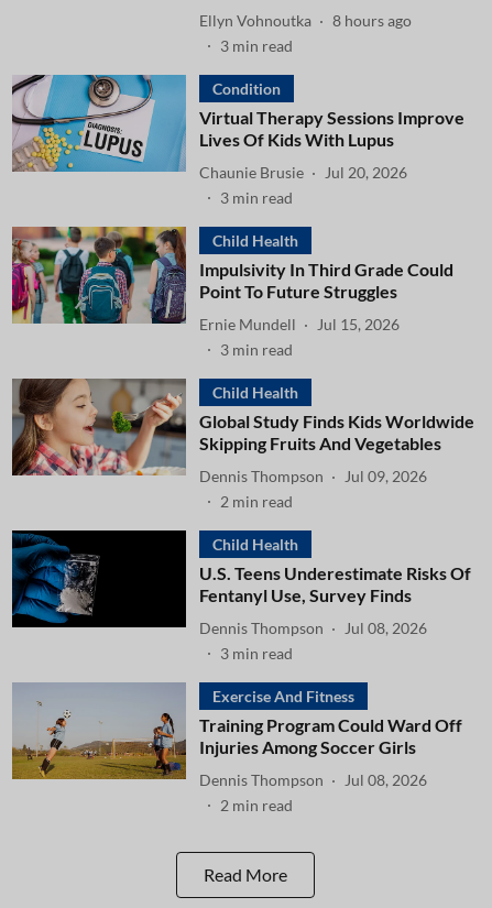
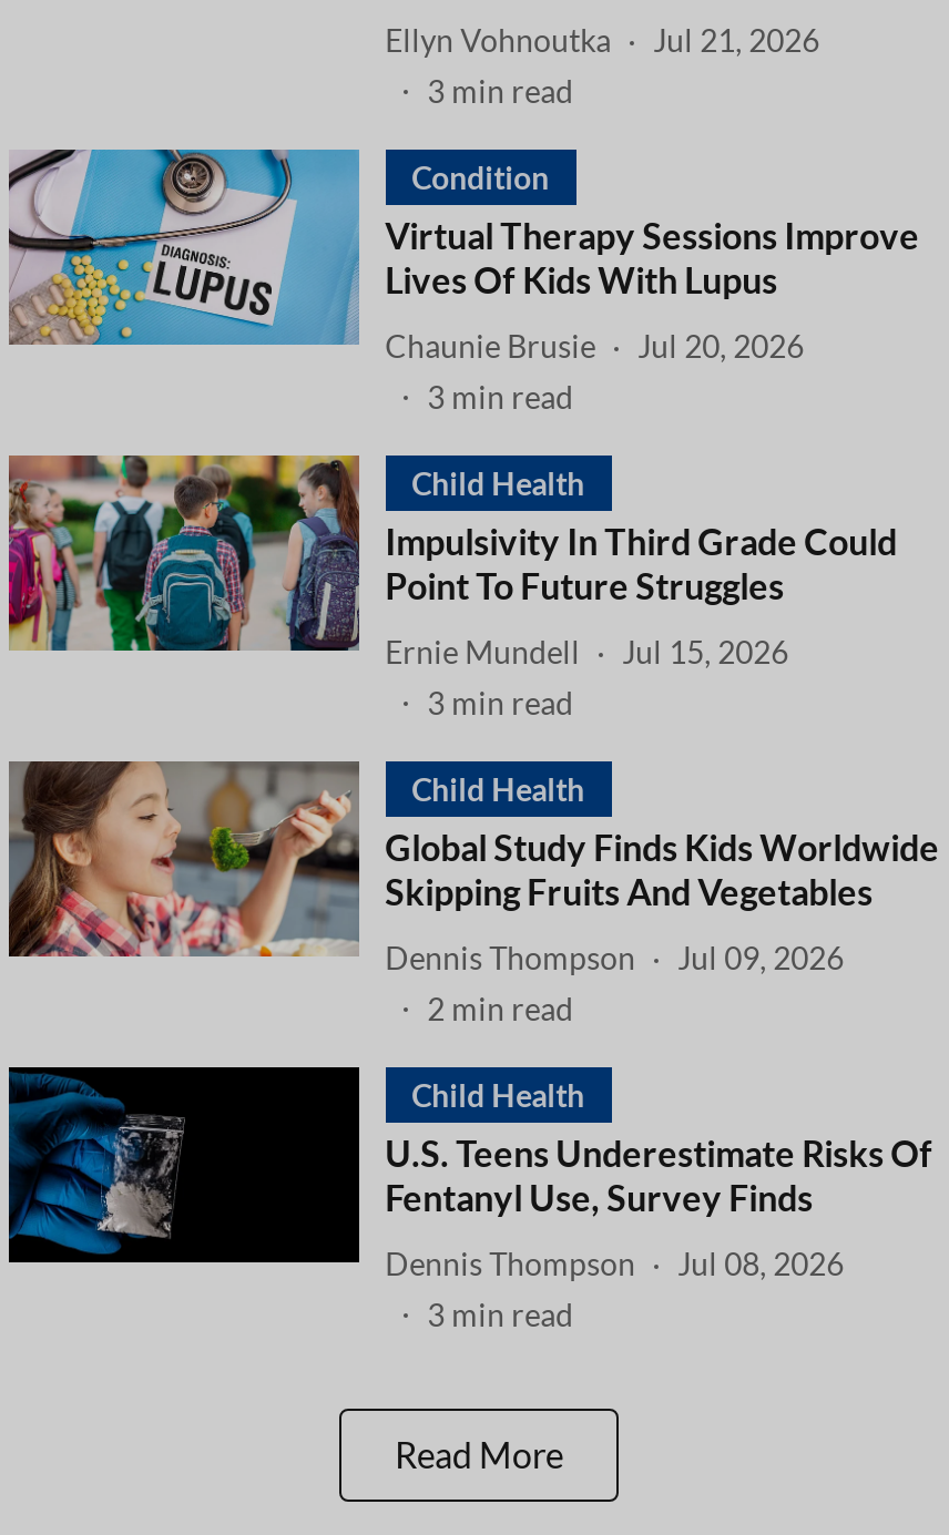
- Ellyn Vohnoutka 8 hours ago
+ Ellyn Vohnoutka Jul 21, 2026

- [image]
- Exercise And Fitness
- Training Program Could Ward Off
- Injuries Among Soccer Girls
- Dennis Thompson
- Jul 08, 2026
- 2 min read
